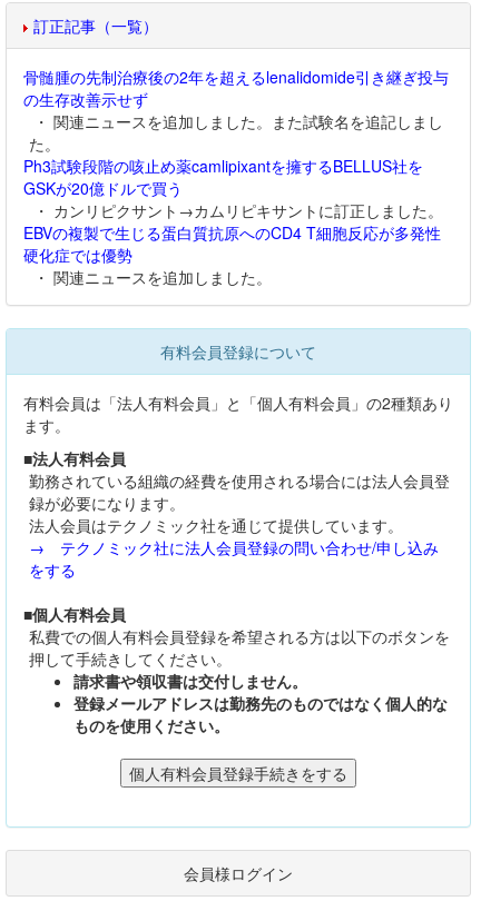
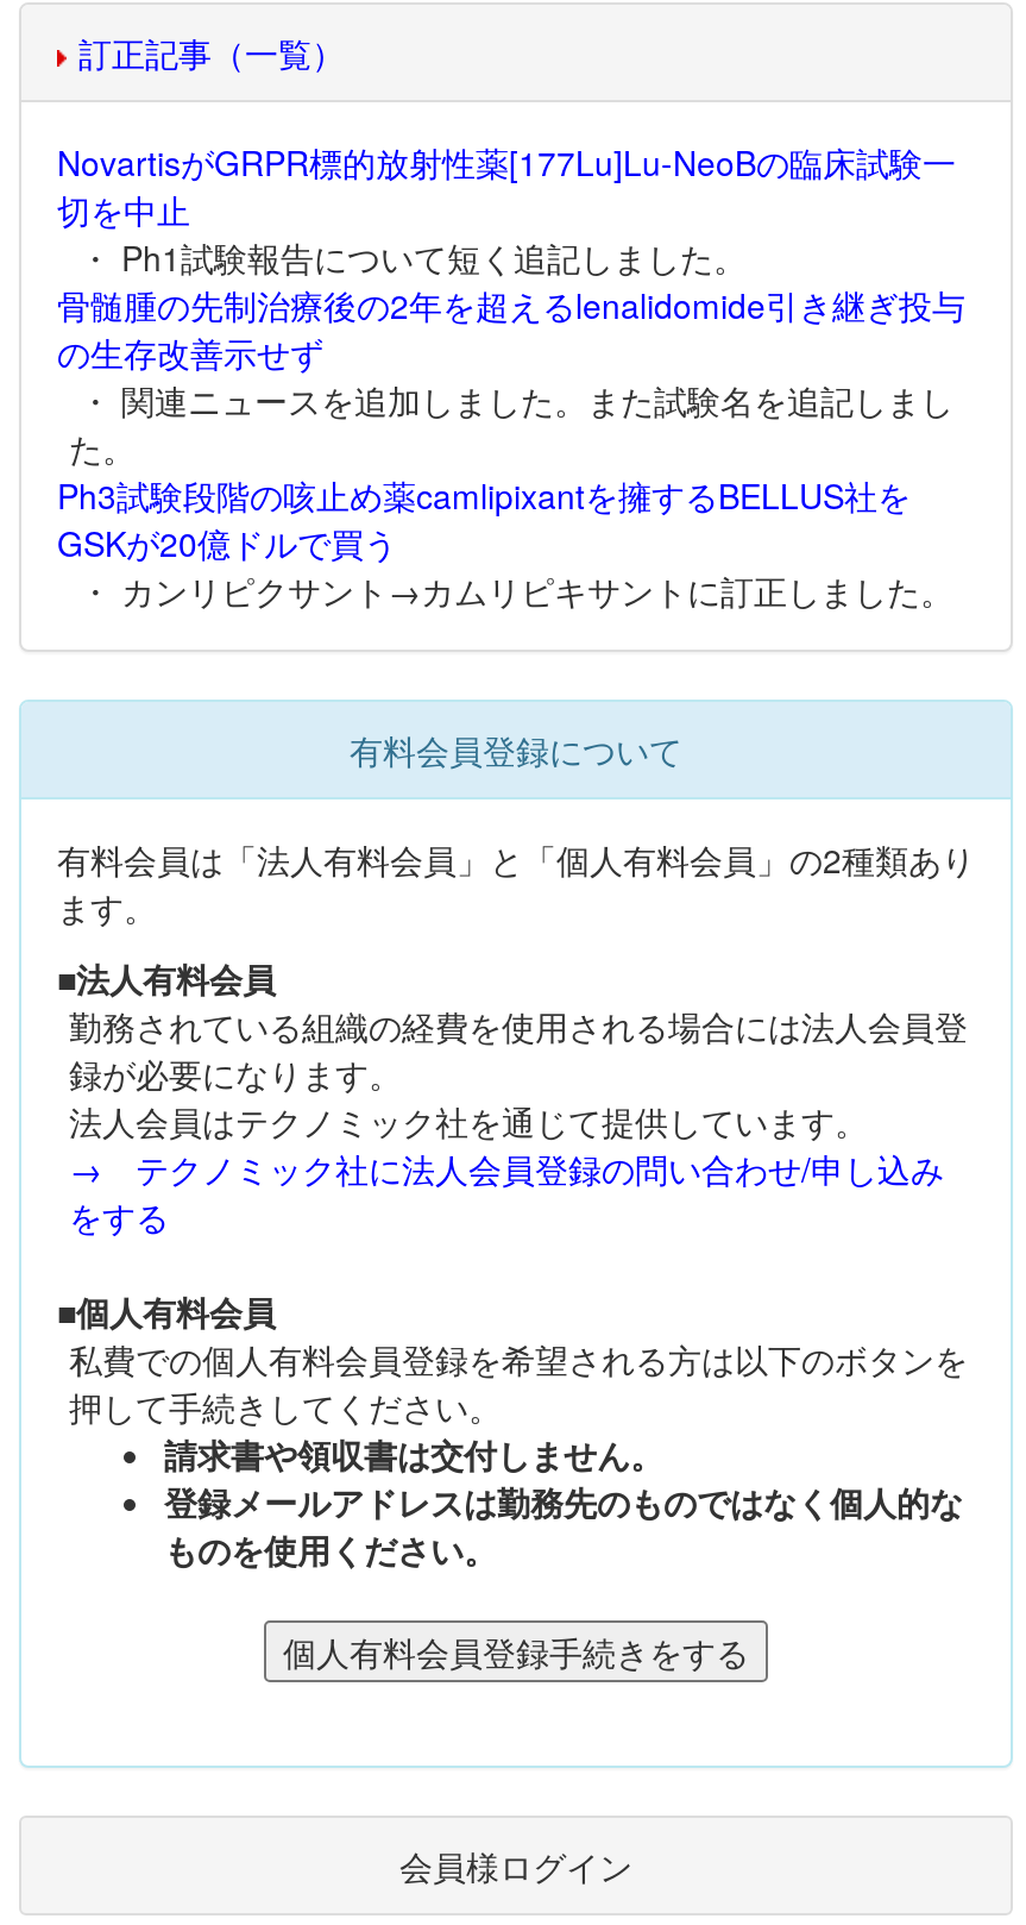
+ NovartisがGRPR標的放射性薬[177Lu]Lu-NeoBの臨床試験一
+ 切を中止
+ ・ Ph1試験報告について短く追記しました。

moved down: 骨髄腫の先制治療後の2年を超えるlenalidomide引き継ぎ投与 | の生存改善示せず | ・ 関連ニュースを追加しました。また試験名を追記しまし | た。 | Ph3試験段階の咳止め薬camlipixantを擁するBELLUS社を | GSKが20億ドルで買う

- EBVの複製で生じる蛋白質抗原へのCD4 T細胞反応が多発性
- 硬化症では優勢
- ・ 関連ニュースを追加しました。
